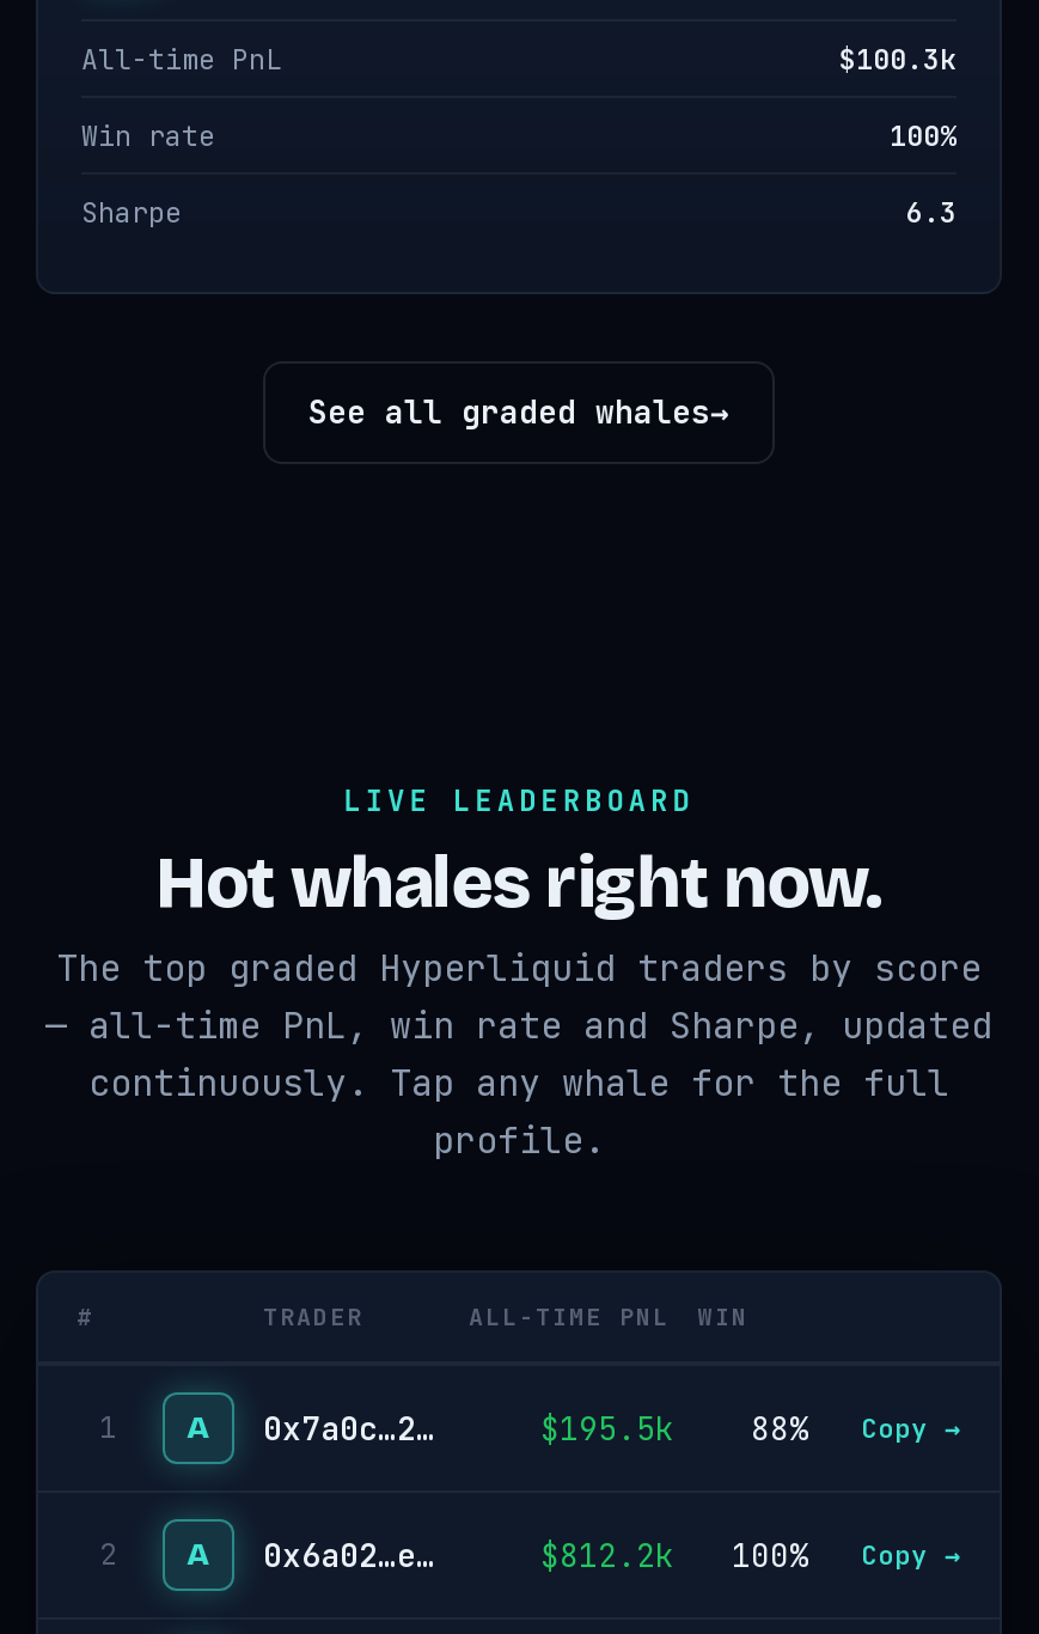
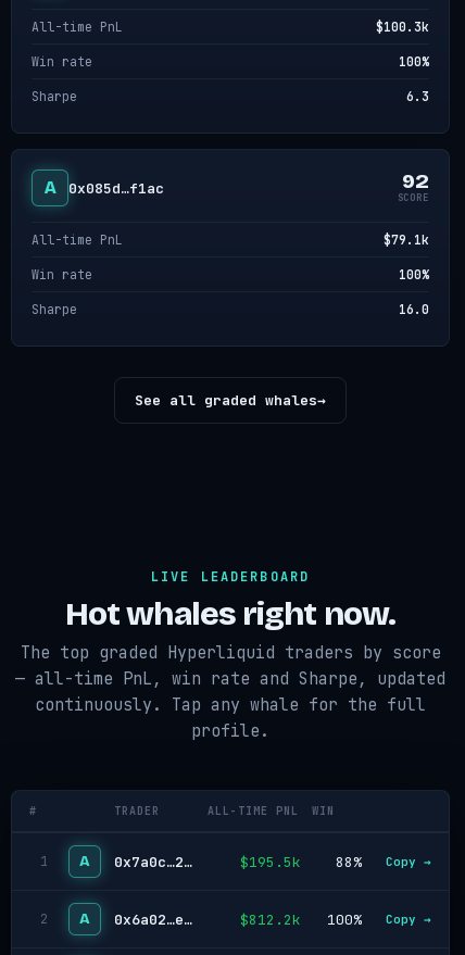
+ A
+ 0x085d…f1ac
+ 92
+ SCORE
+ All-time PnL
+ $79.1k
+ Win rate
+ 100%
+ Sharpe
+ 16.0
